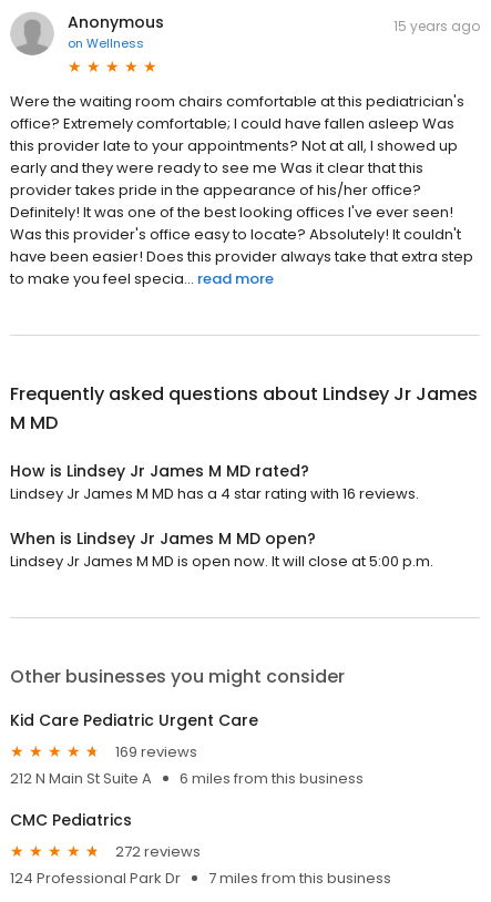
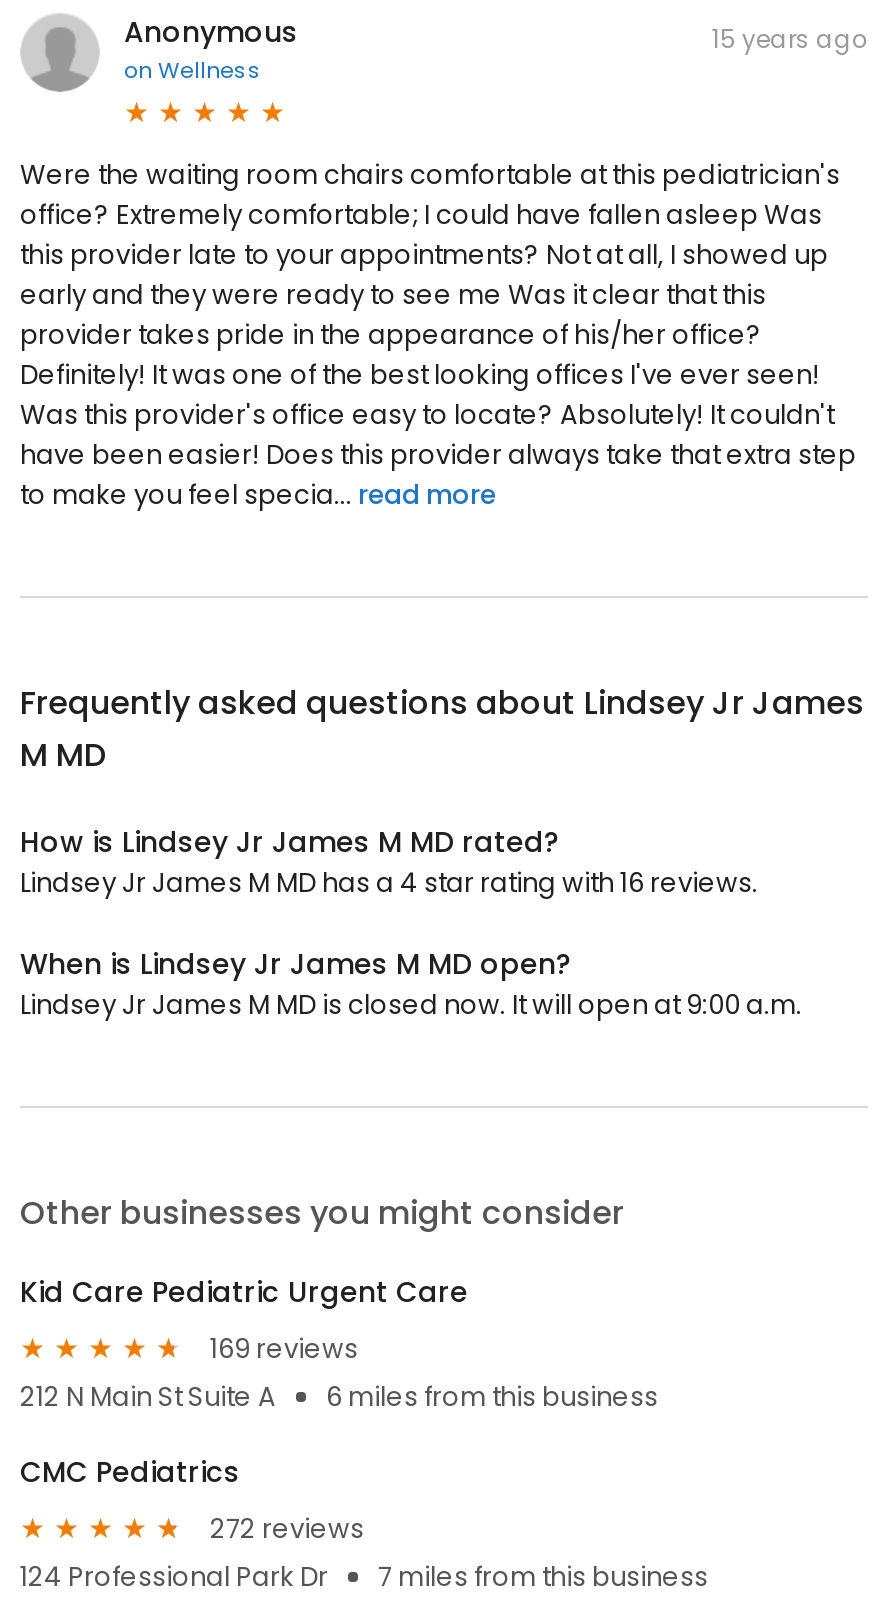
- Lindsey Jr James M MD is open now. It will close at 5:00 p.m.
+ Lindsey Jr James M MD is closed now. It will open at 9:00 a.m.
